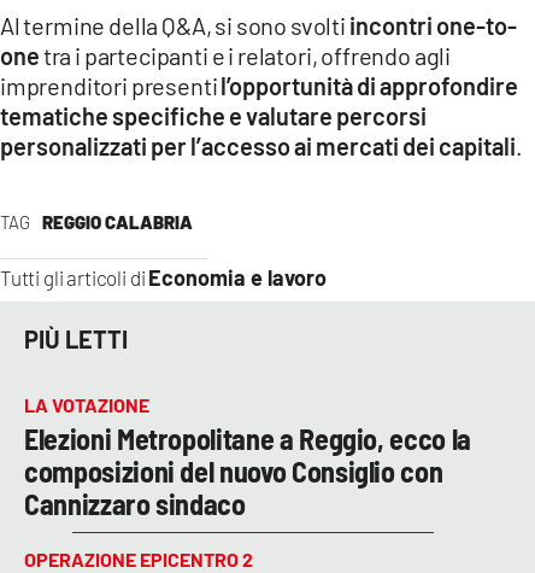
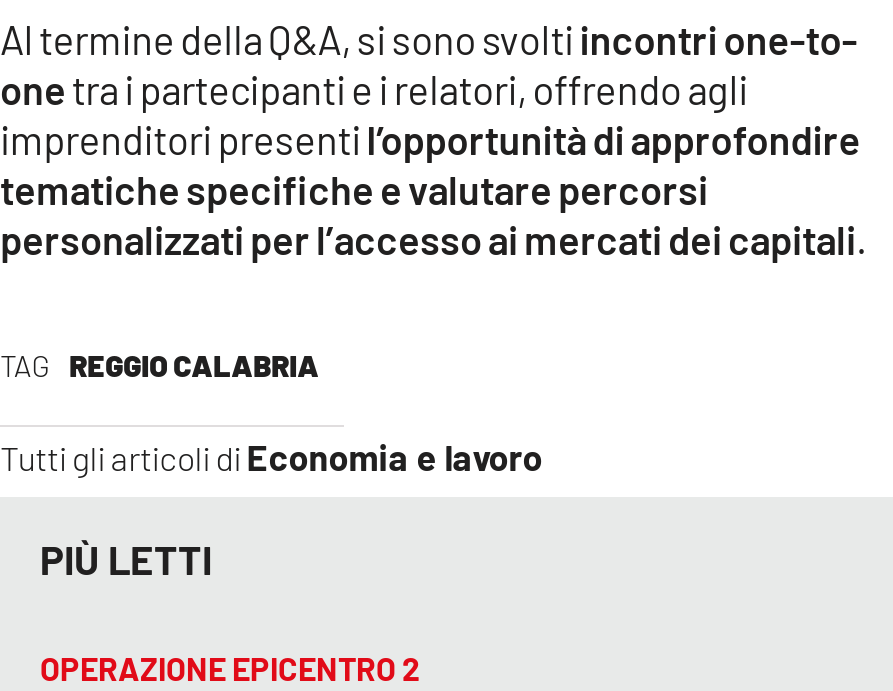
- LA VOTAZIONE
- Elezioni Metropolitane a Reggio, ecco la
- composizioni del nuovo Consiglio con
- Cannizzaro sindaco
